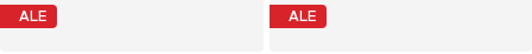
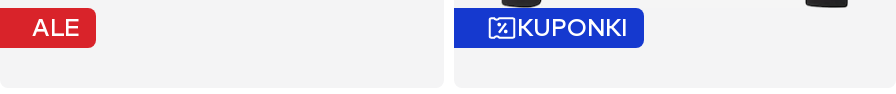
- ALE
+ KUPONKI
